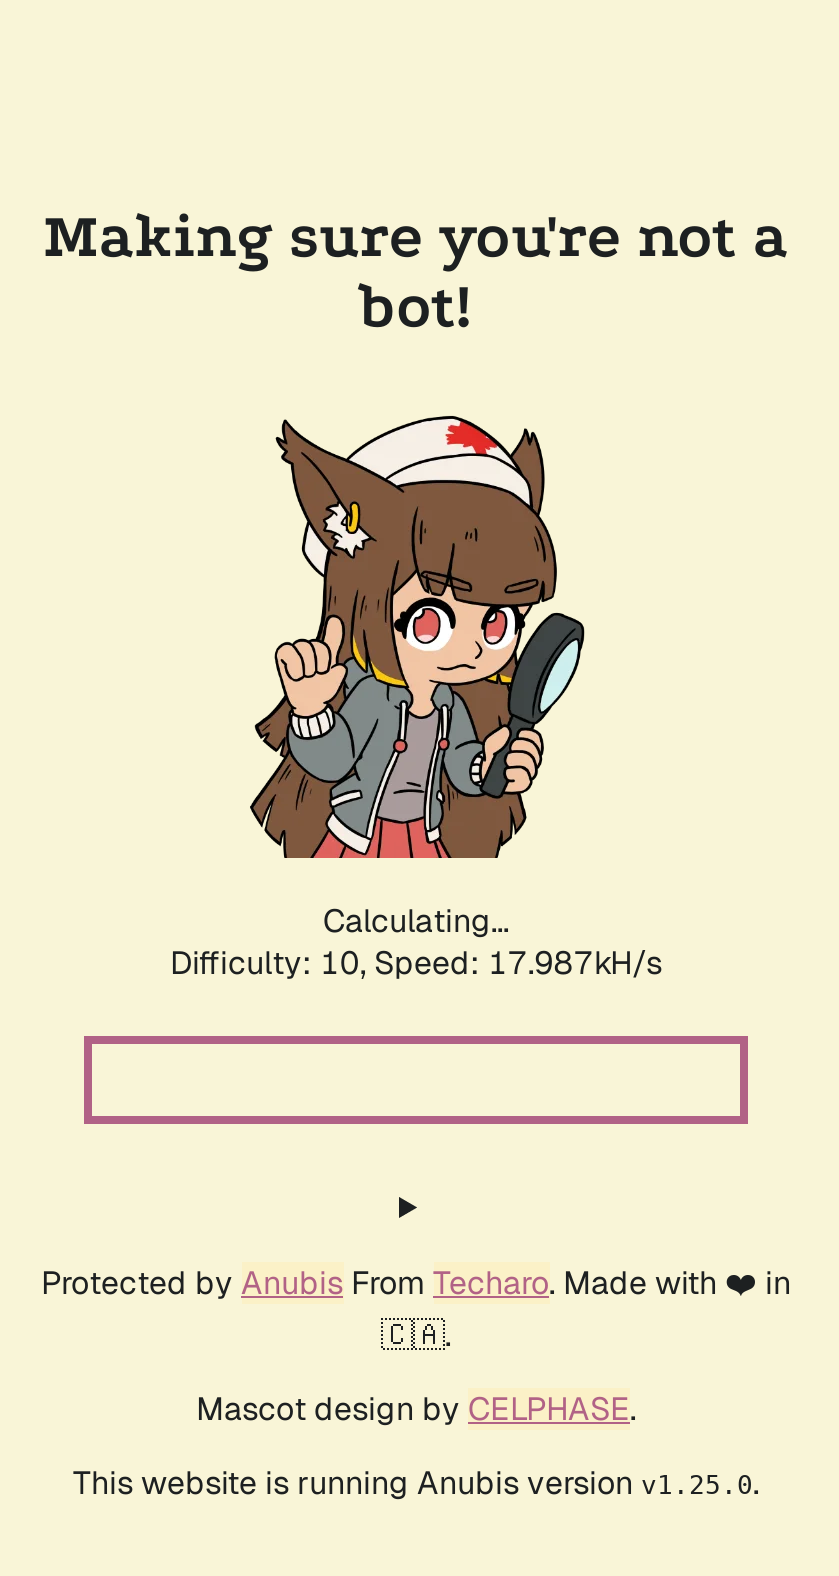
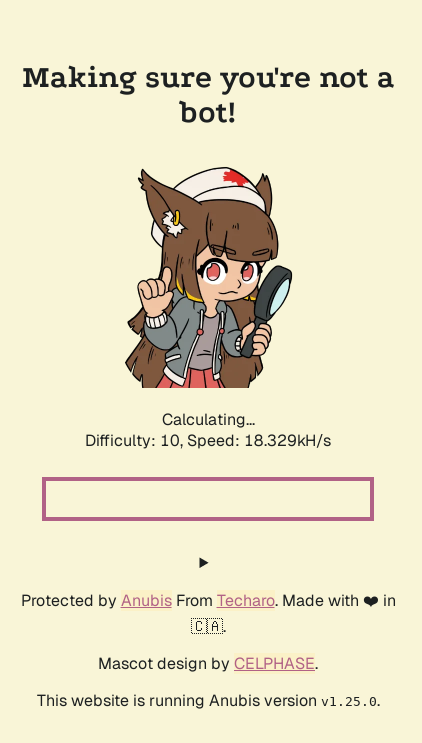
- Difficulty: 10, Speed: 17.987kH/s
+ Difficulty: 10, Speed: 18.329kH/s
